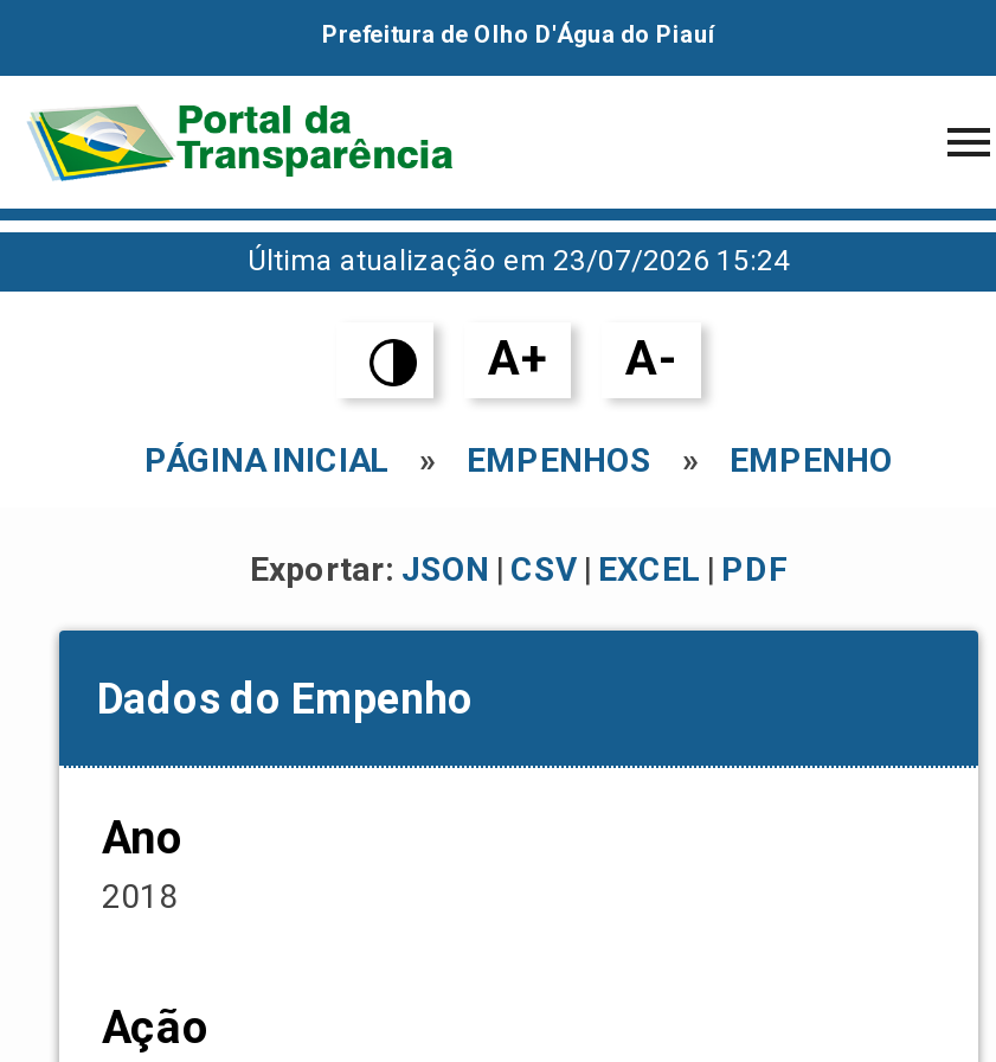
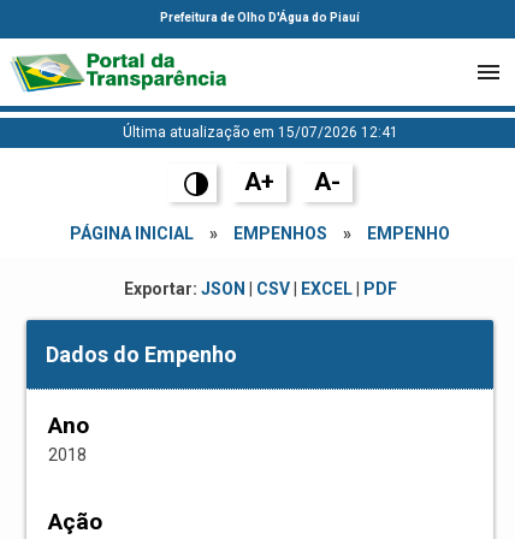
- Última atualização em 23/07/2026 15:24
+ Última atualização em 15/07/2026 12:41
